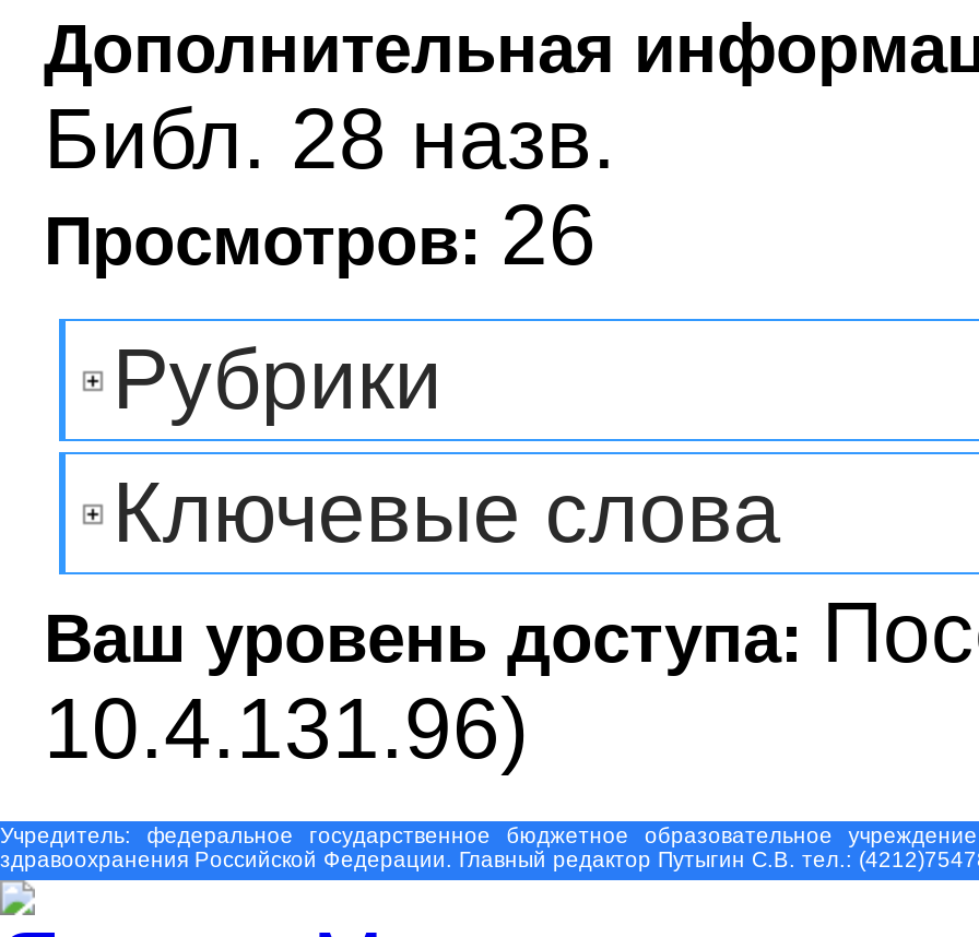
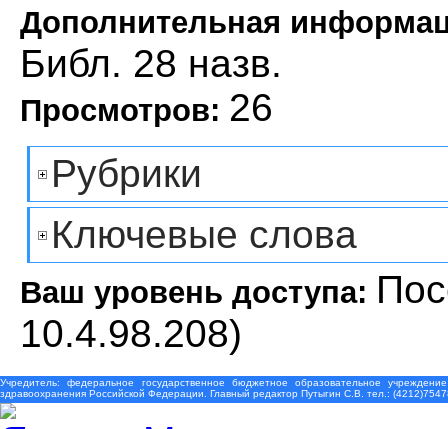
- 10.4.131.96)
+ 10.4.98.208)
